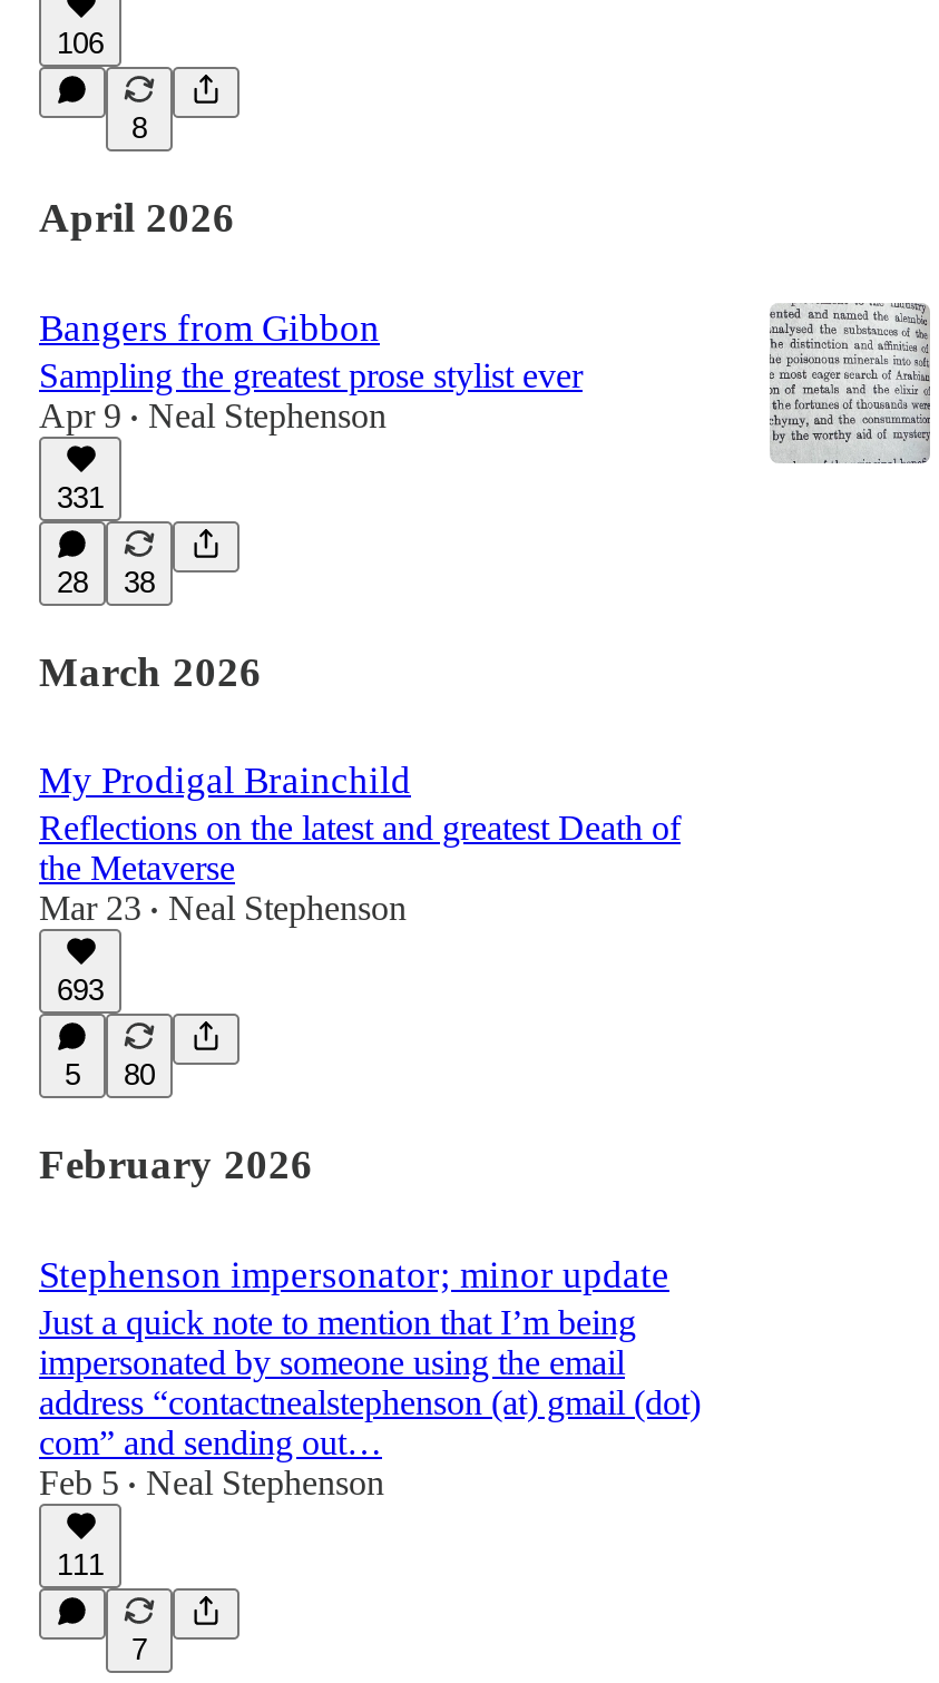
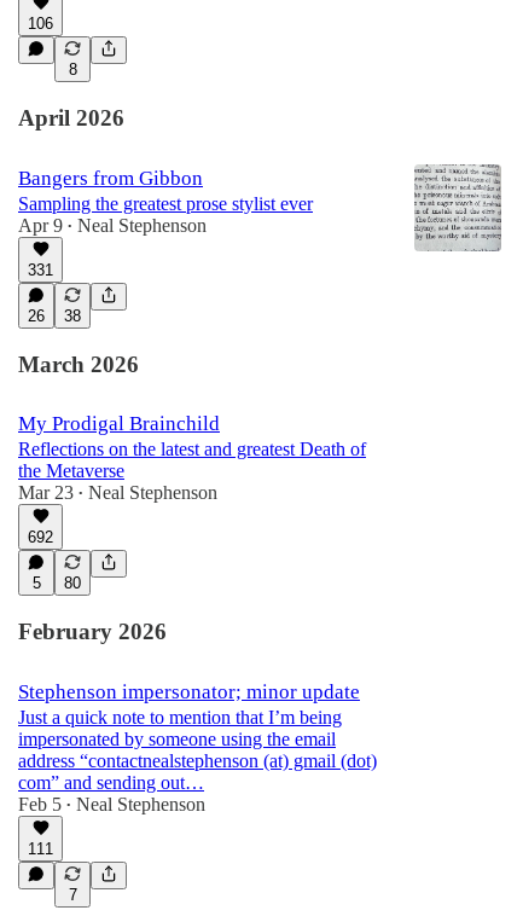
- 28 38
+ 26 38

- 693
+ 692
